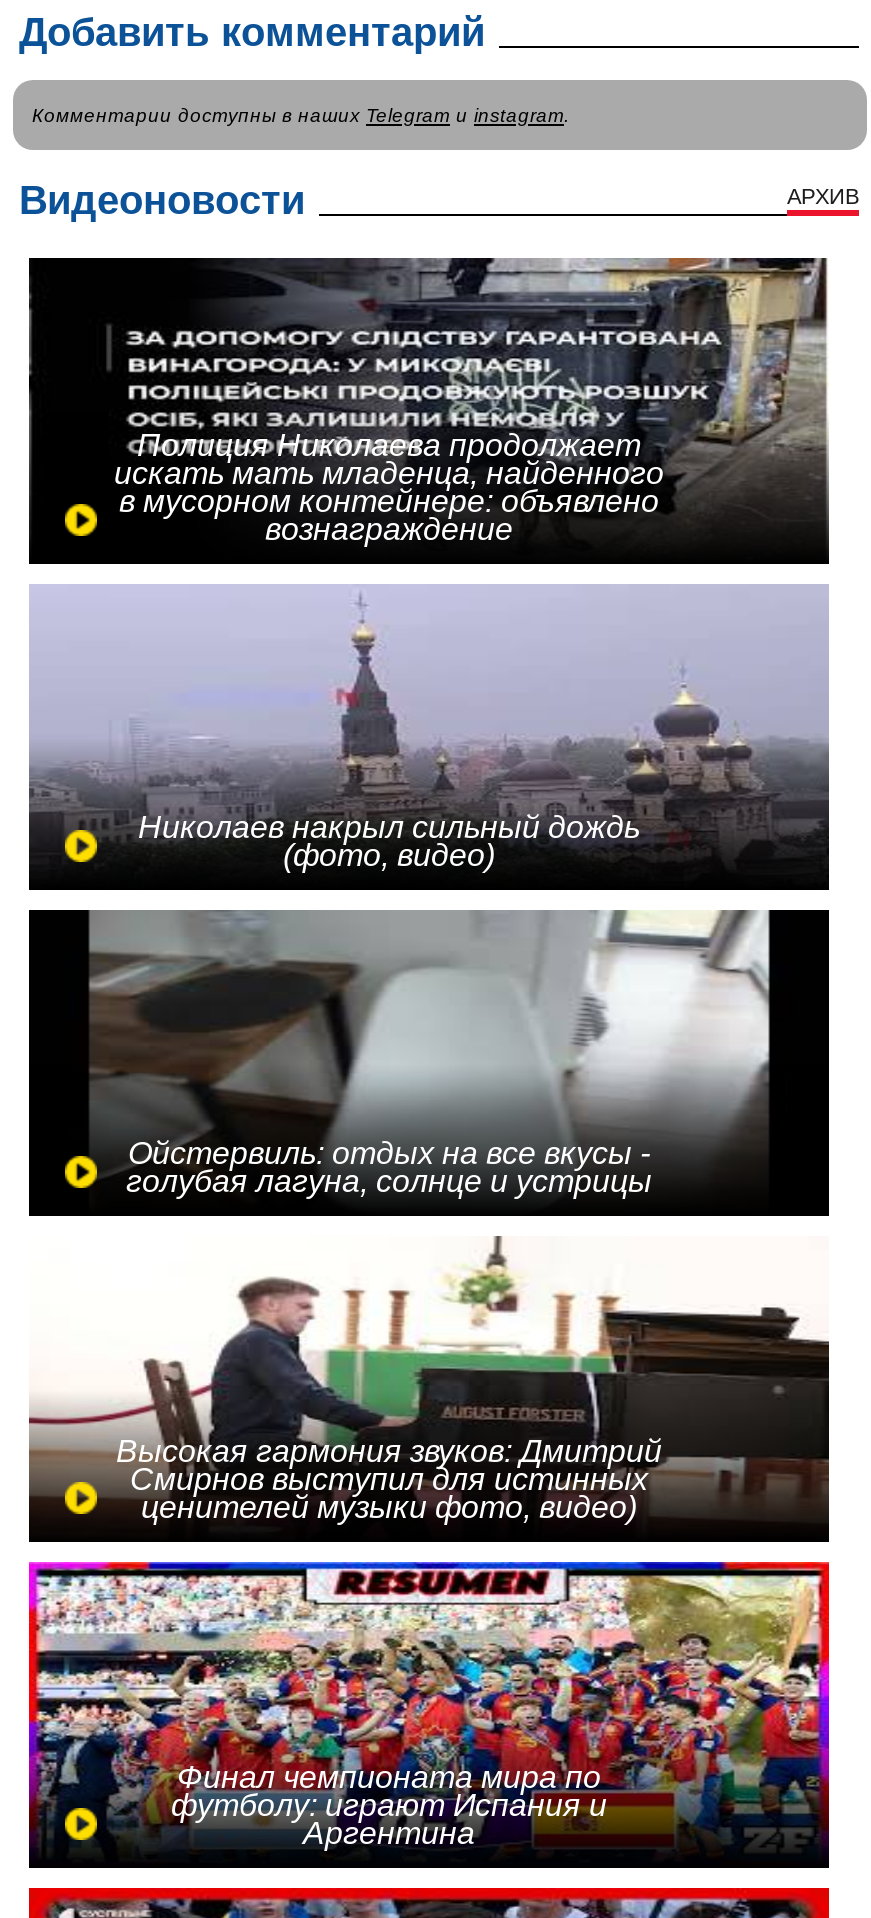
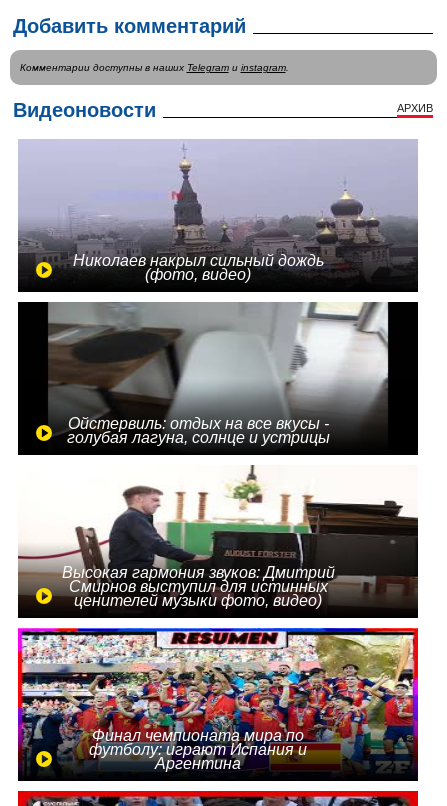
- [image]
- Полиция Николаева продолжает
- искать мать младенца, найденного
- в мусорном контейнере: объявлено
- вознаграждение
